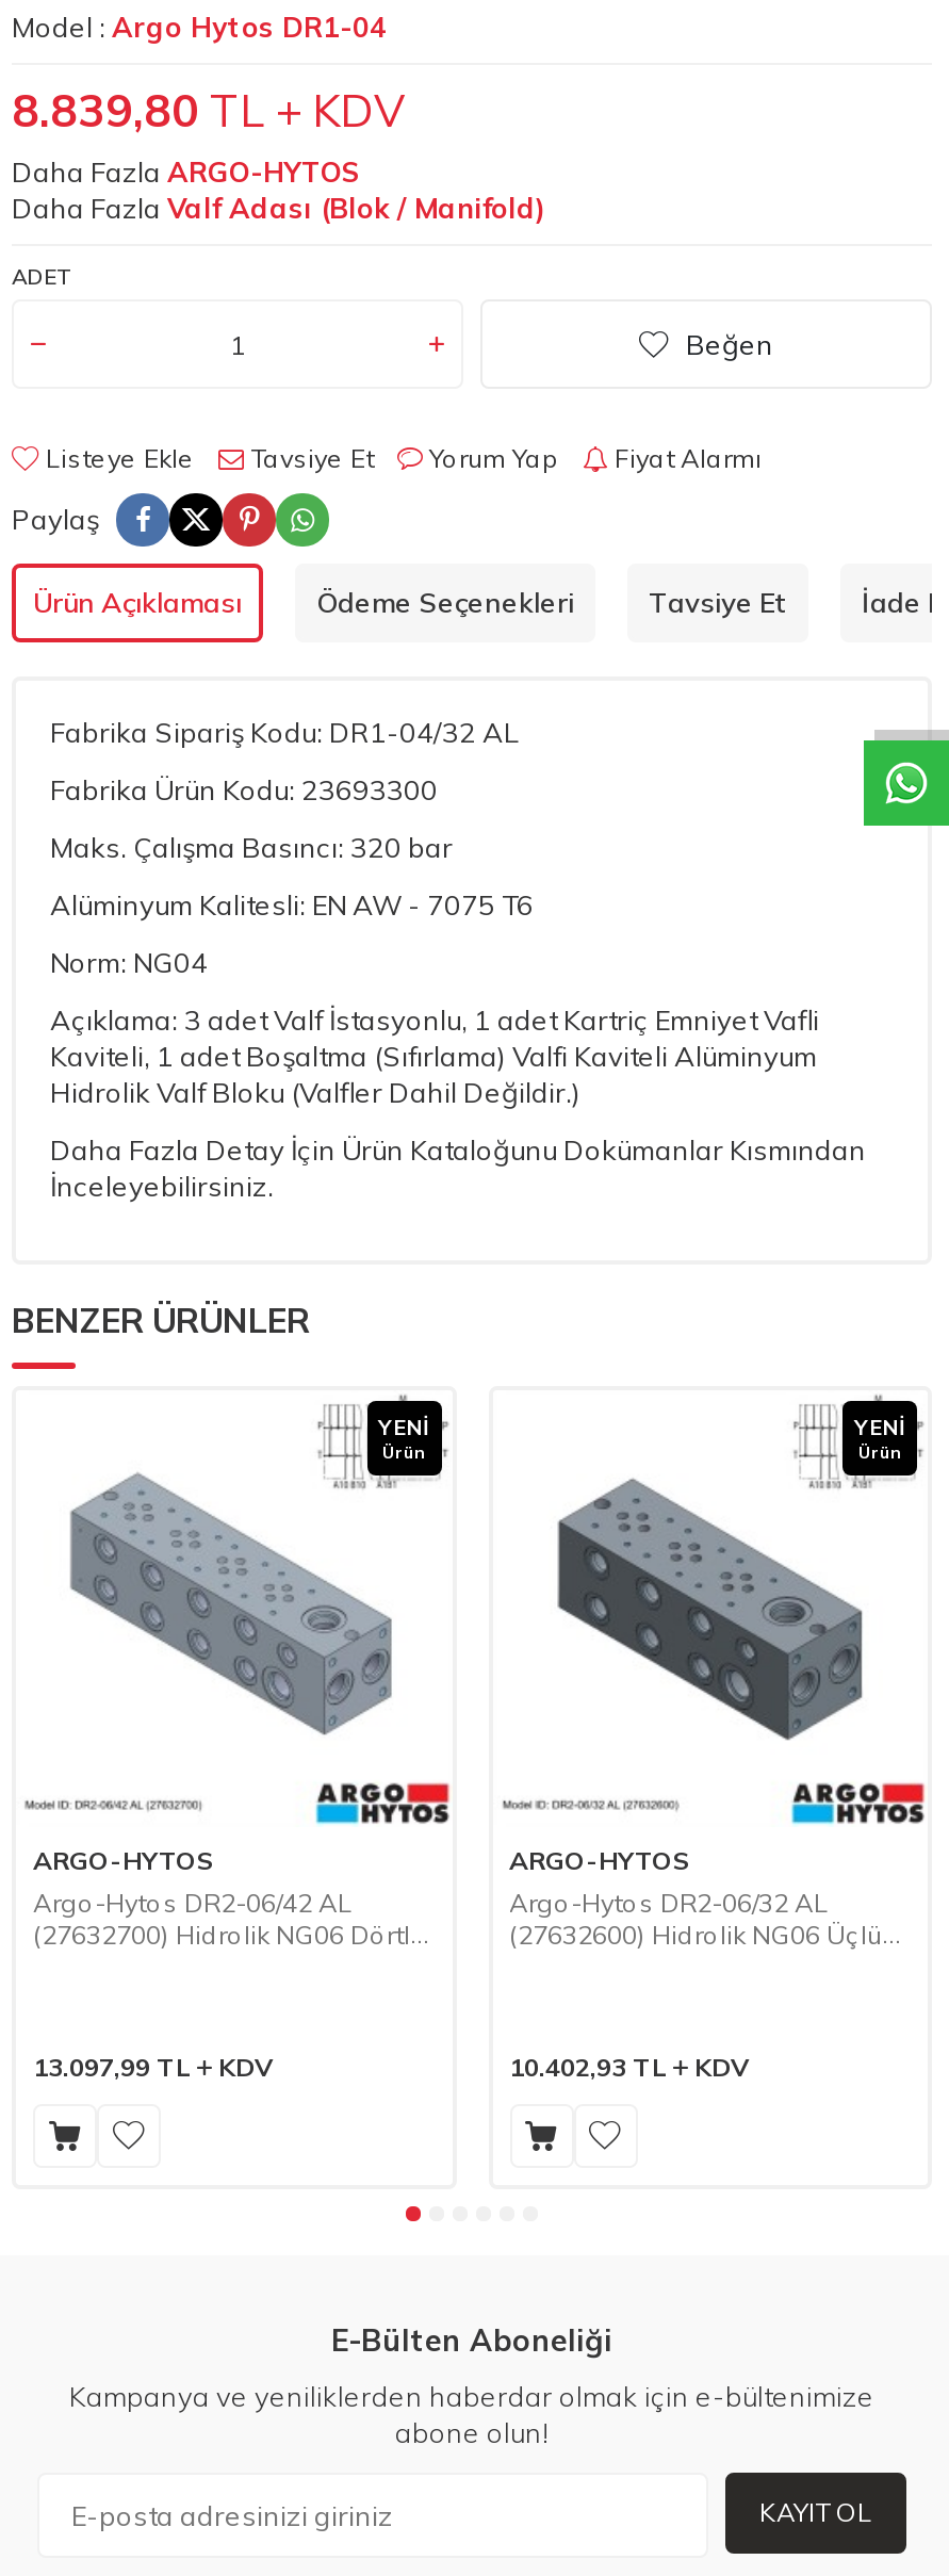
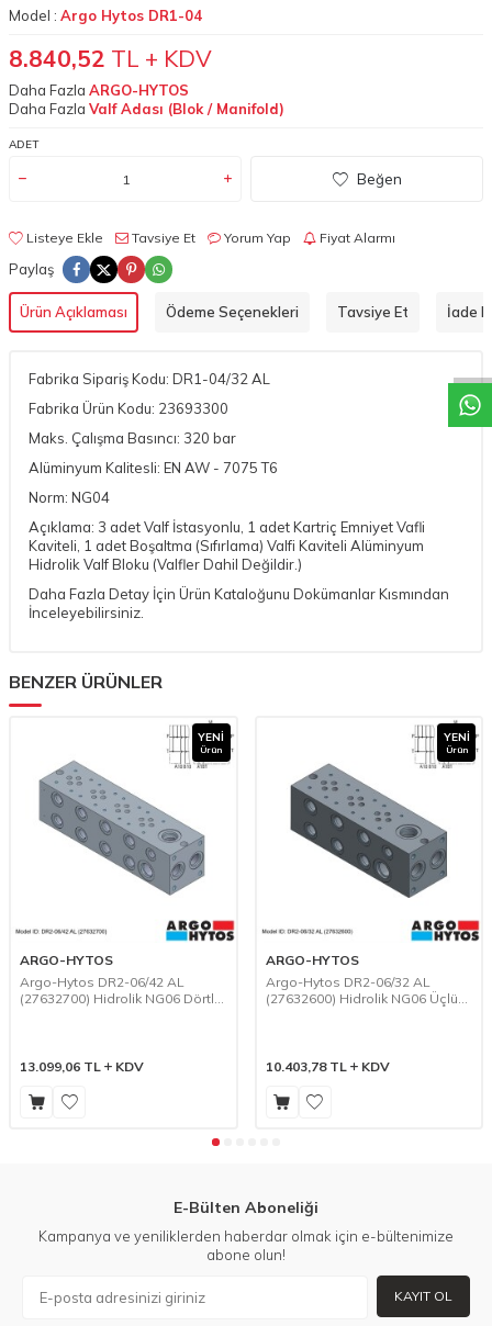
- 8.839,80 TL + KDV
+ 8.840,52 TL + KDV

- 13.097,99 TL KDV
+ 13.099,06 TL KDV

- 10.402,93 TL KDV
+ 10.403,78 TL KDV
